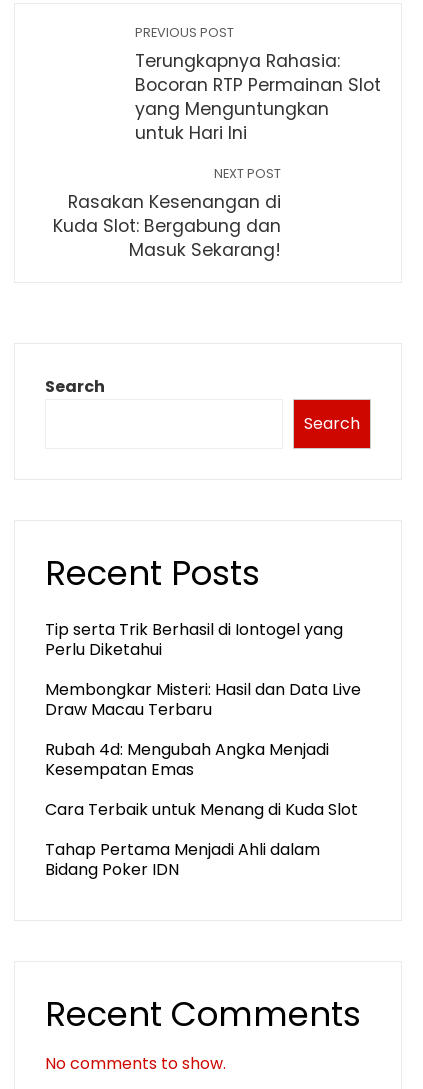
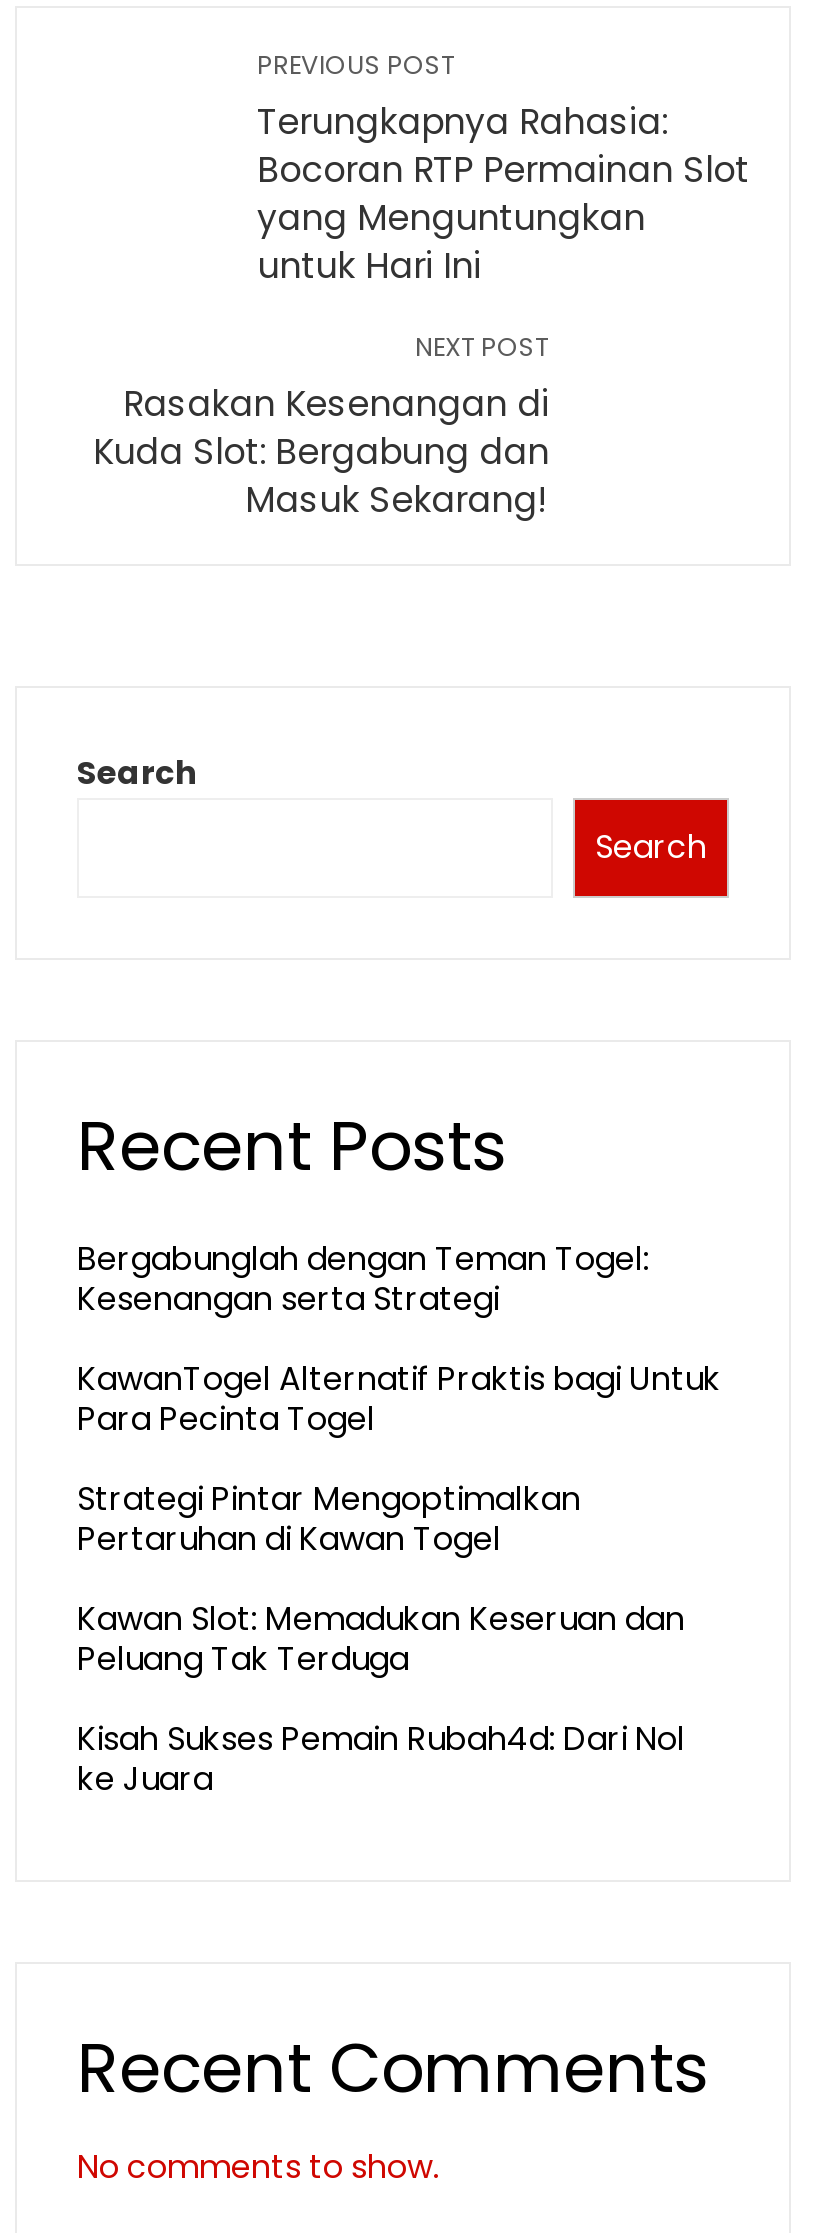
- Tip serta Trik Berhasil di Iontogel yang
- Perlu Diketahui
+ Bergabunglah dengan Teman Togel:
+ Kesenangan serta Strategi

- Membongkar Misteri: Hasil dan Data Live
- Draw Macau Terbaru
+ KawanTogel Alternatif Praktis bagi Untuk
+ Para Pecinta Togel

- Rubah 4d: Mengubah Angka Menjadi
- Kesempatan Emas
+ Strategi Pintar Mengoptimalkan
+ Pertaruhan di Kawan Togel

- Cara Terbaik untuk Menang di Kuda Slot
+ Kawan Slot: Memadukan Keseruan dan
+ Peluang Tak Terduga

- Tahap Pertama Menjadi Ahli dalam
- Bidang Poker IDN
+ Kisah Sukses Pemain Rubah4d: Dari Nol
+ ke Juara
